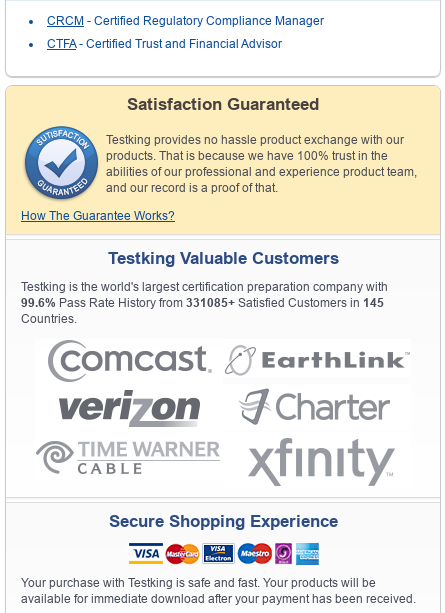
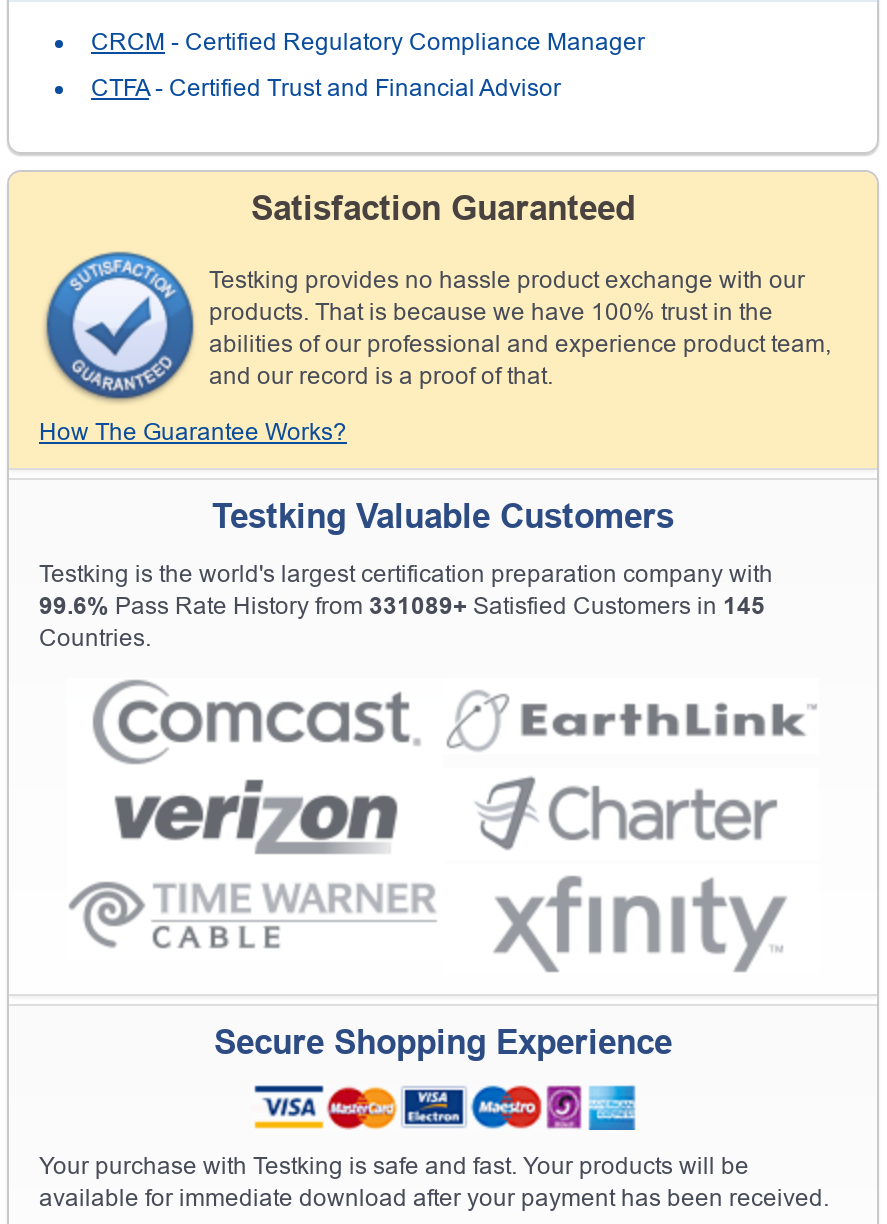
- 99.6% Pass Rate History from 331085+ Satisfied Customers in 145
+ 99.6% Pass Rate History from 331089+ Satisfied Customers in 145
